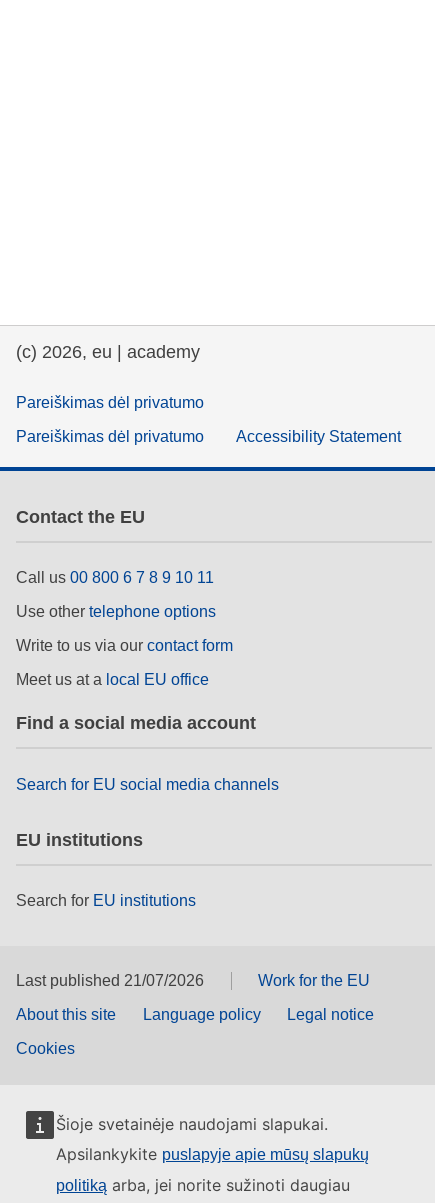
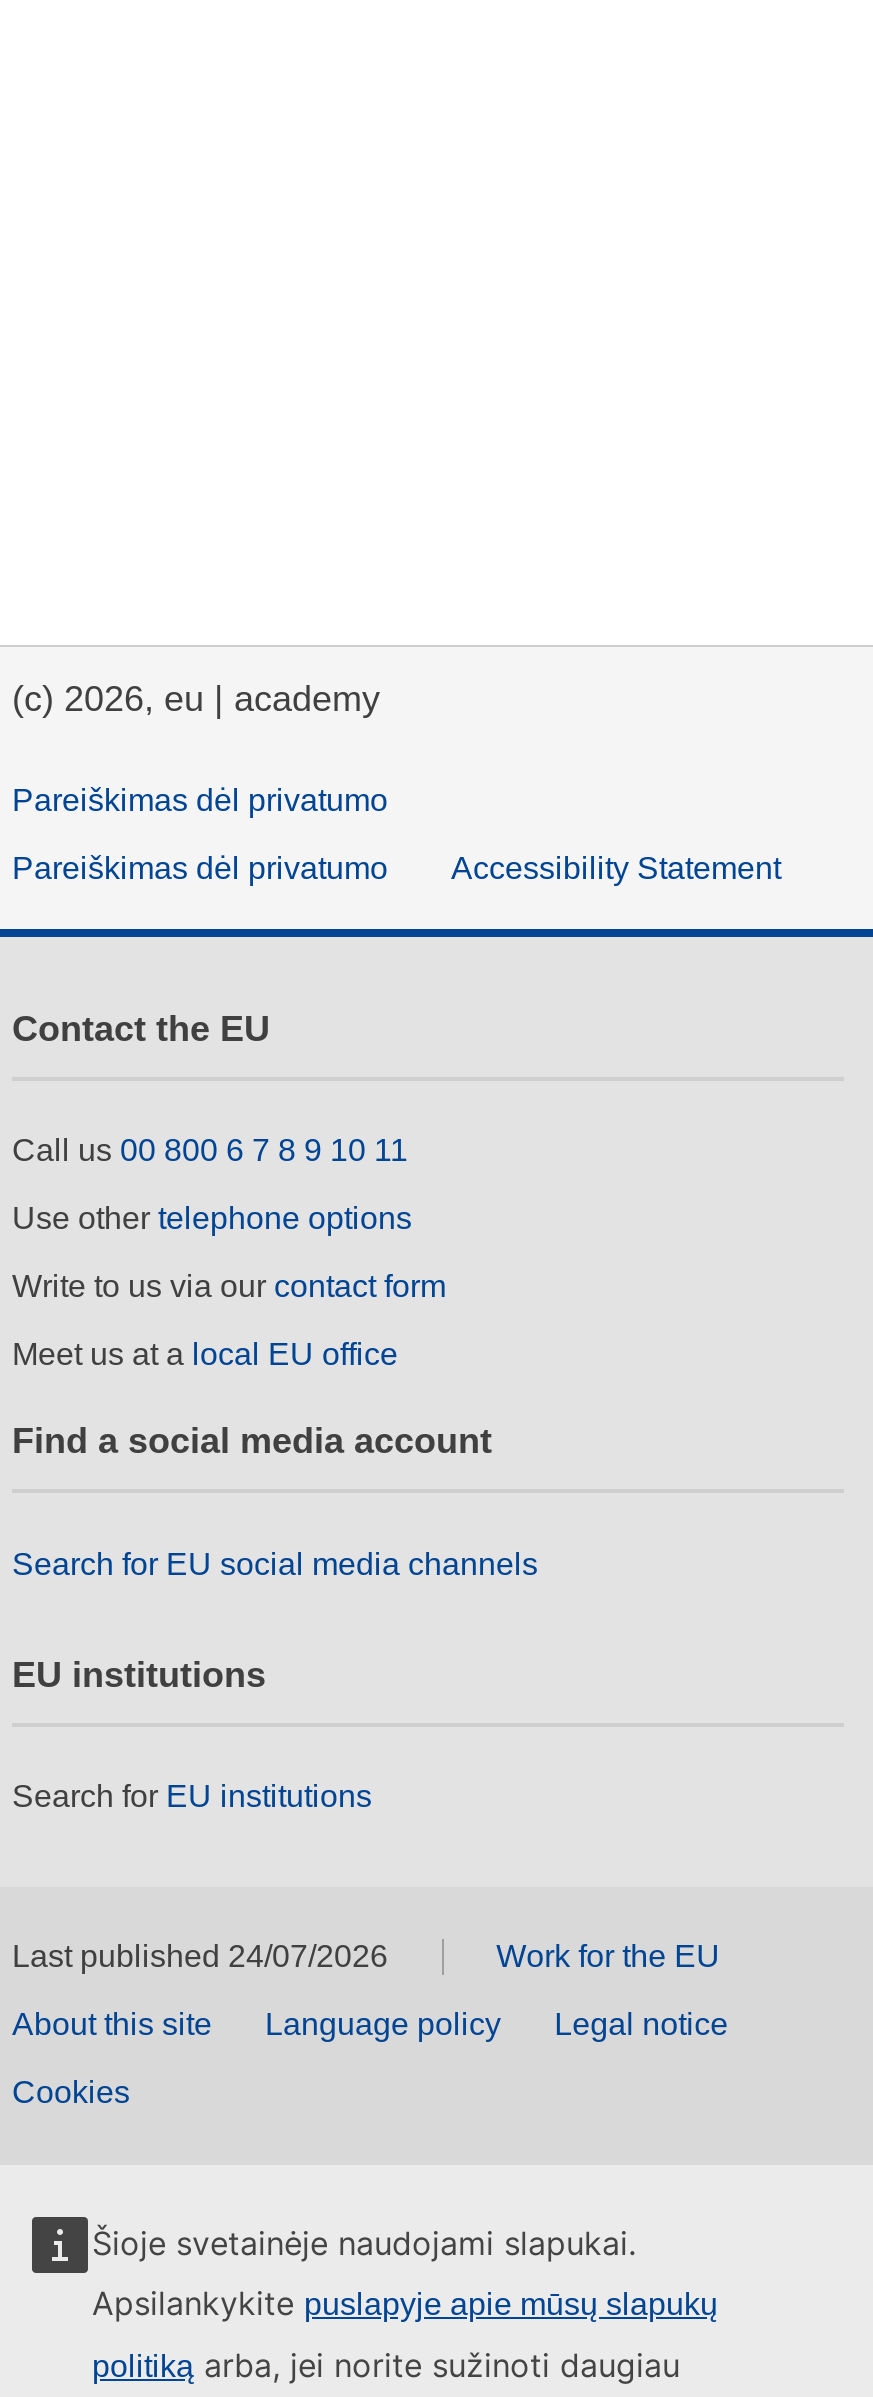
- Last published 21/07/2026
+ Last published 24/07/2026
